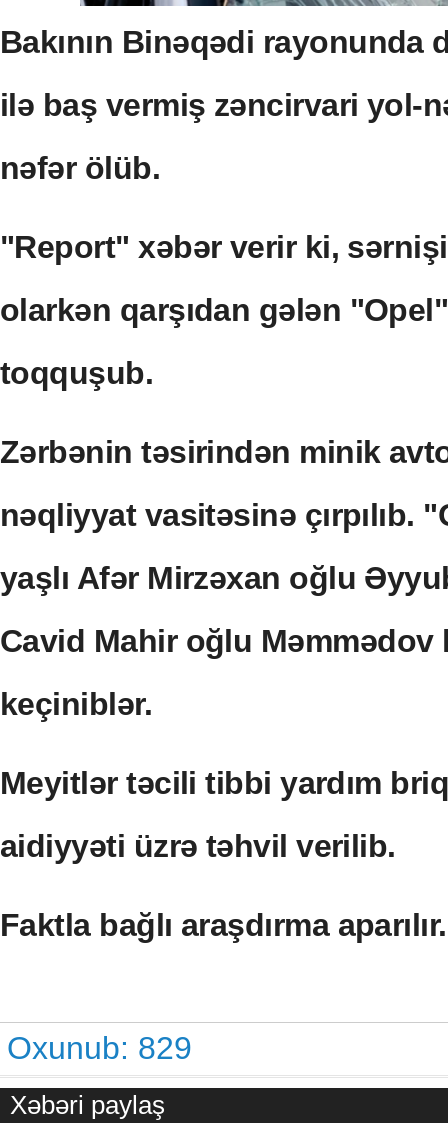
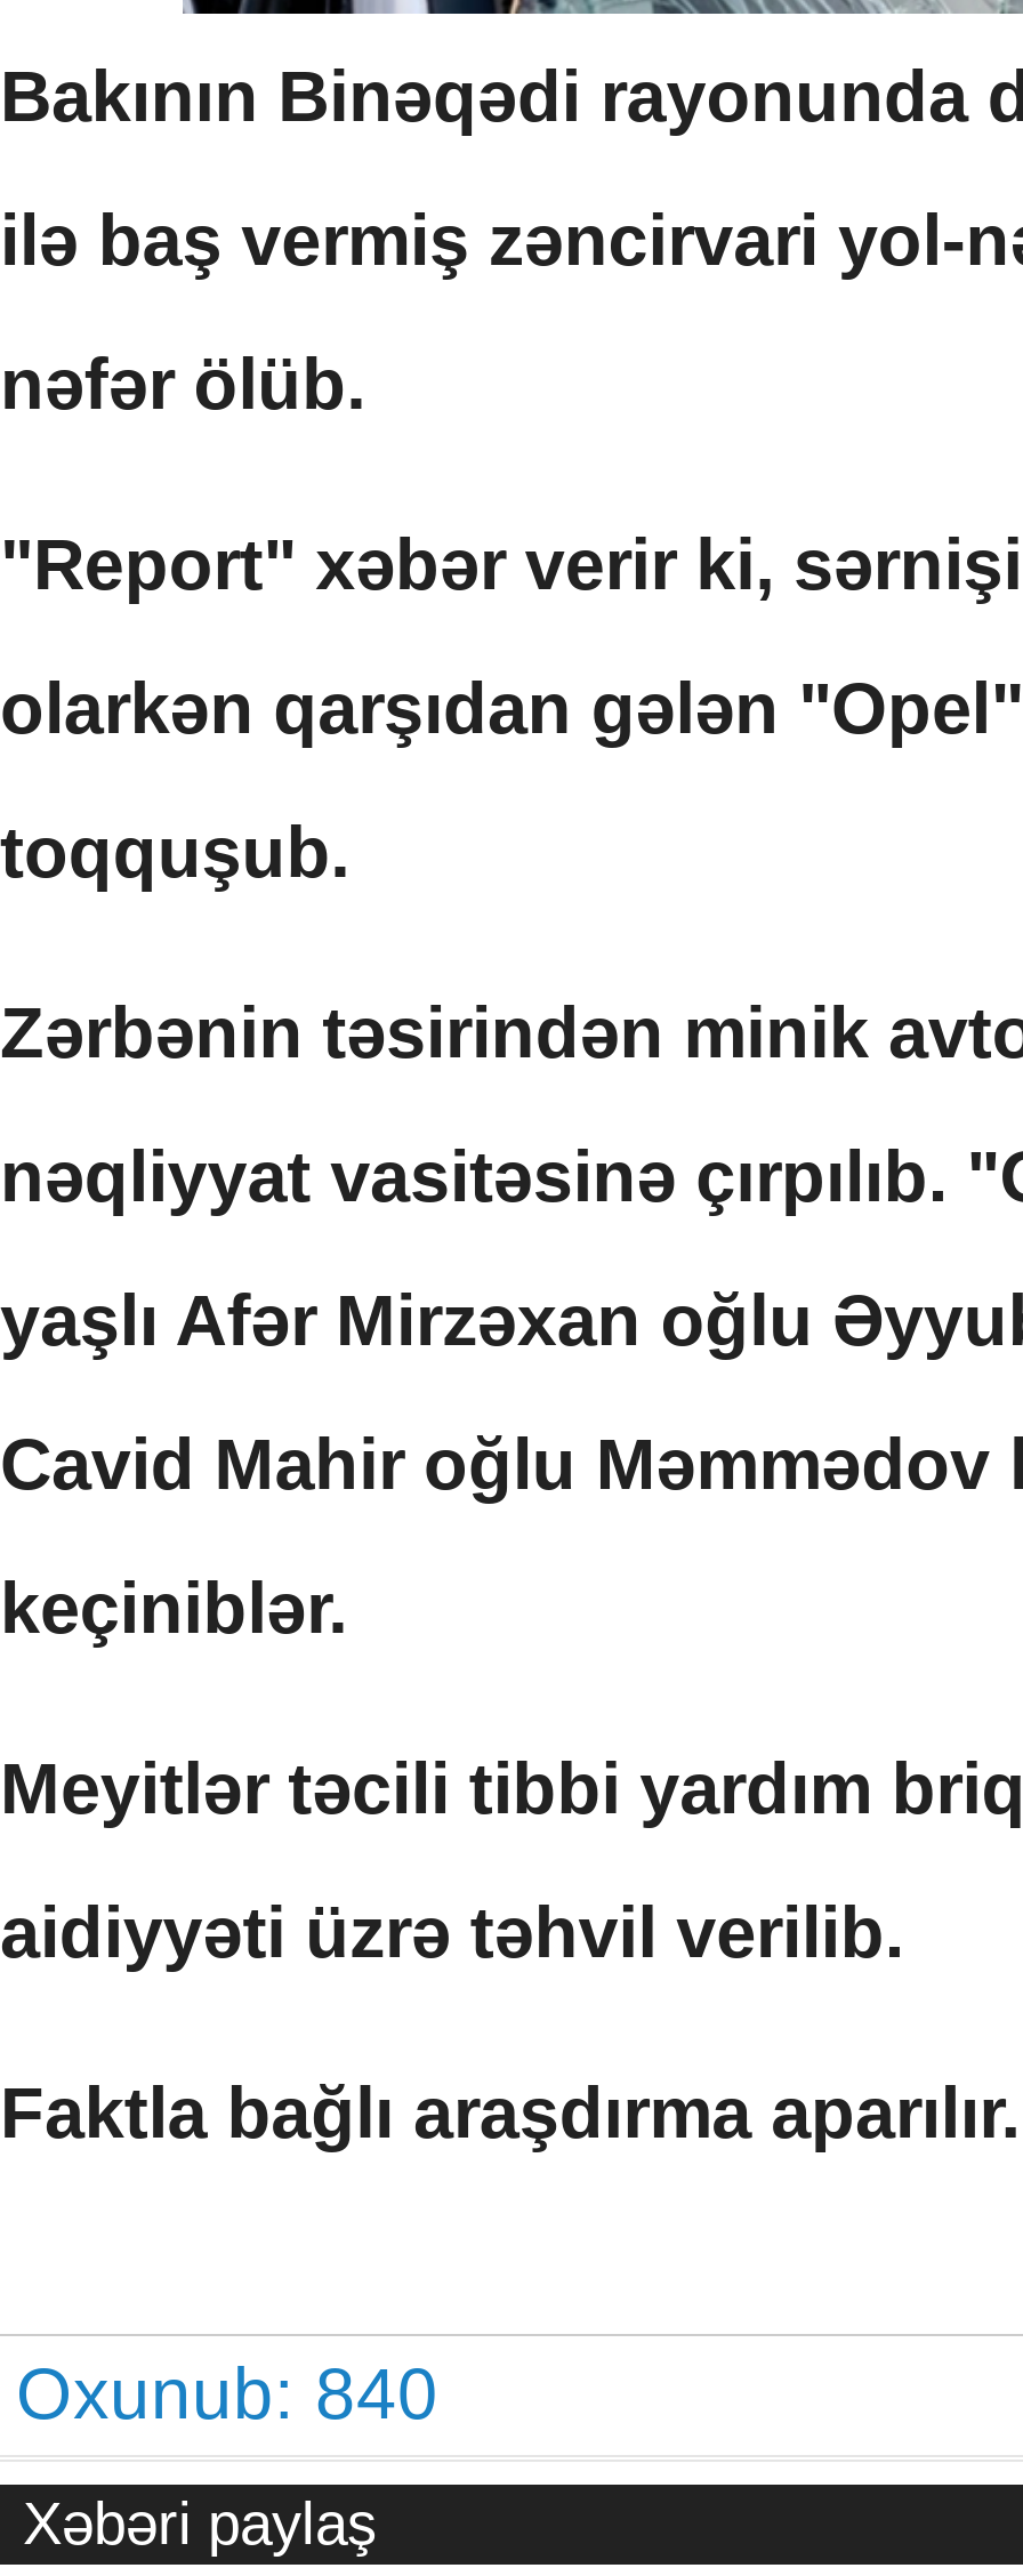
- Oxunub: 829
+ Oxunub: 840
